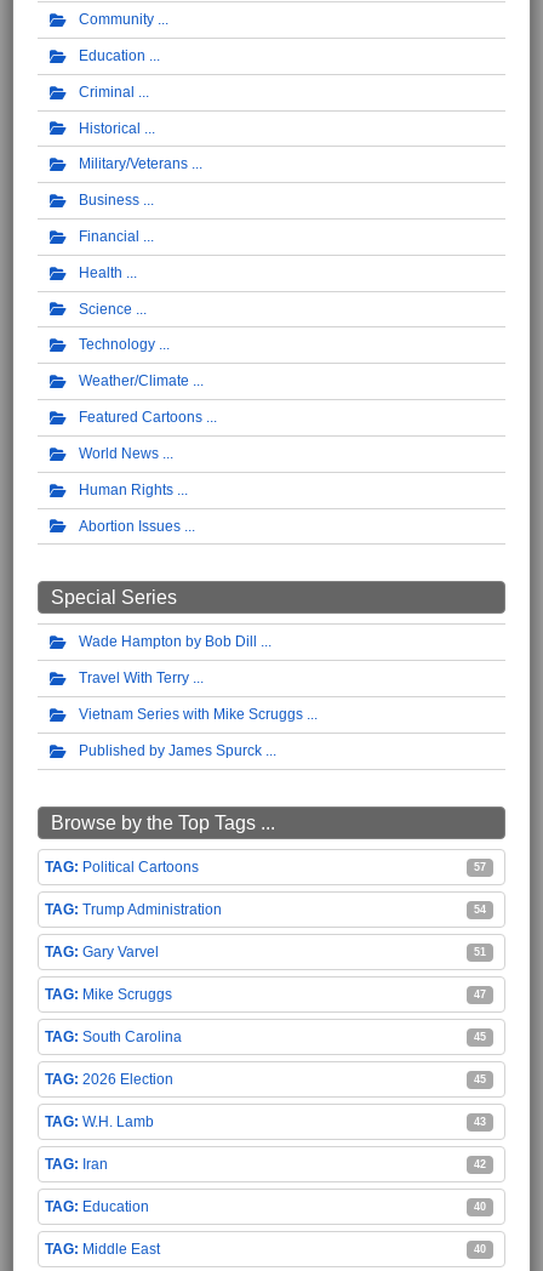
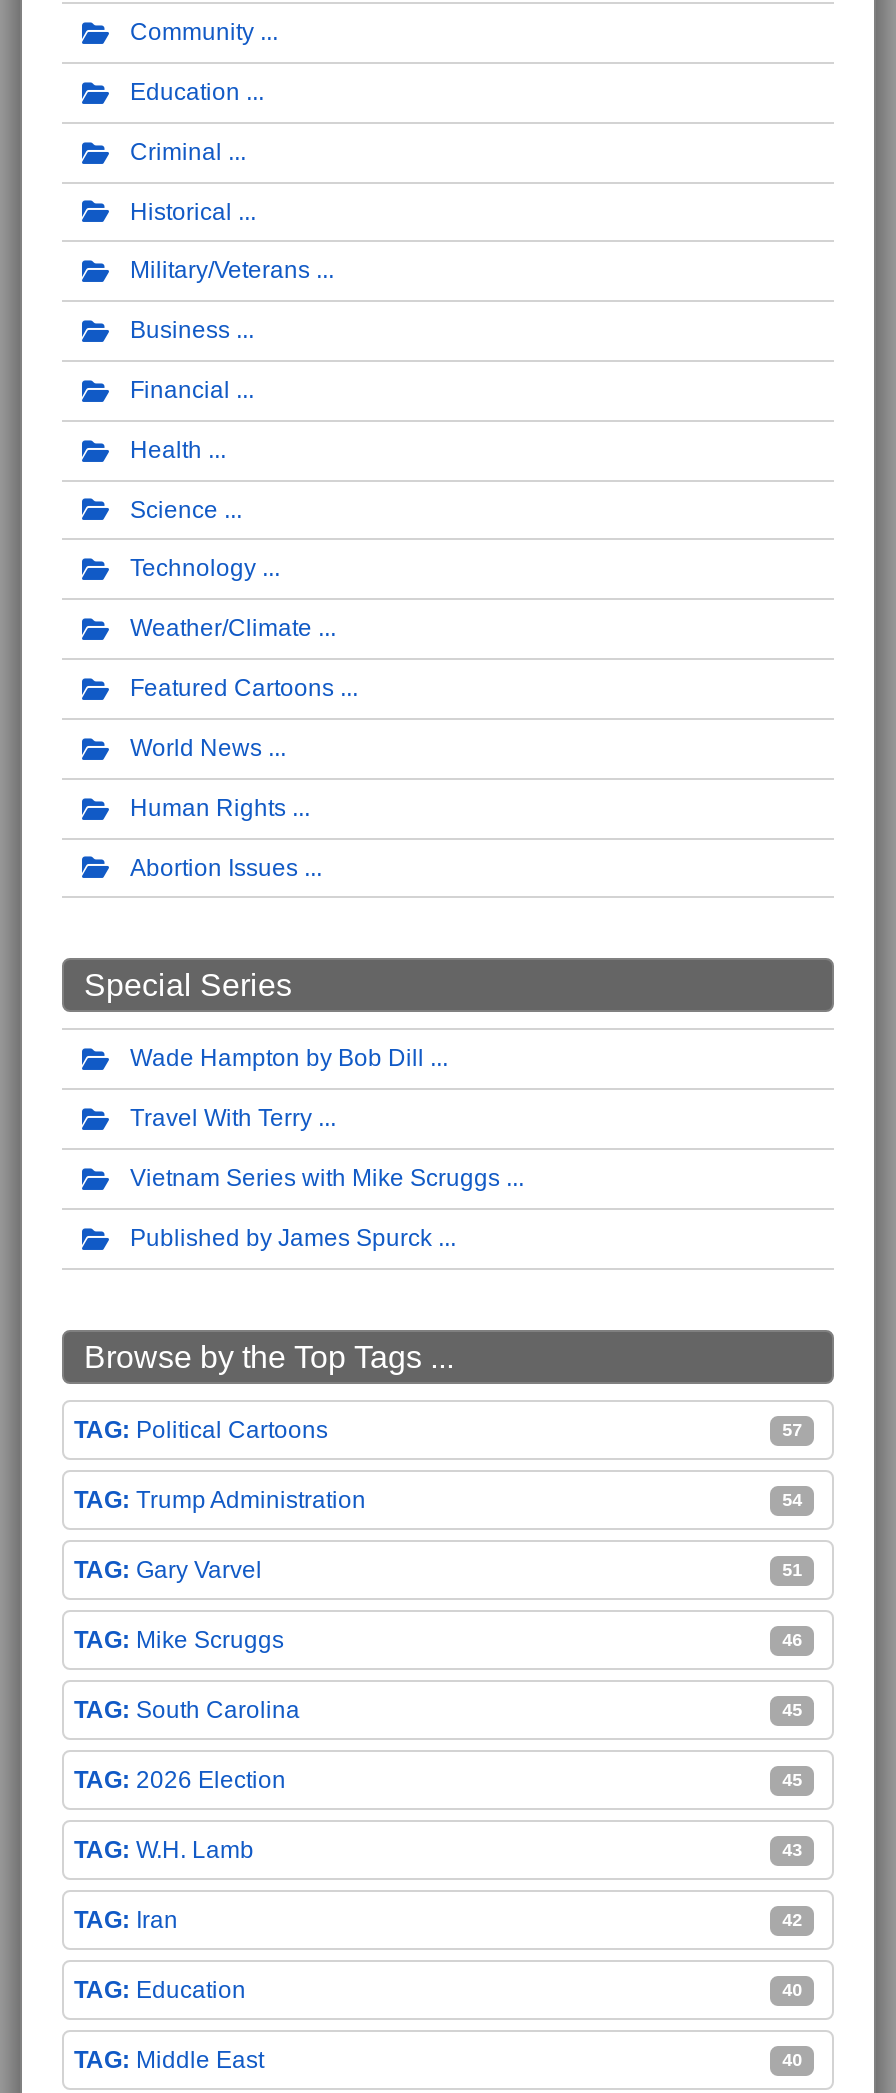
- 47
+ 46
